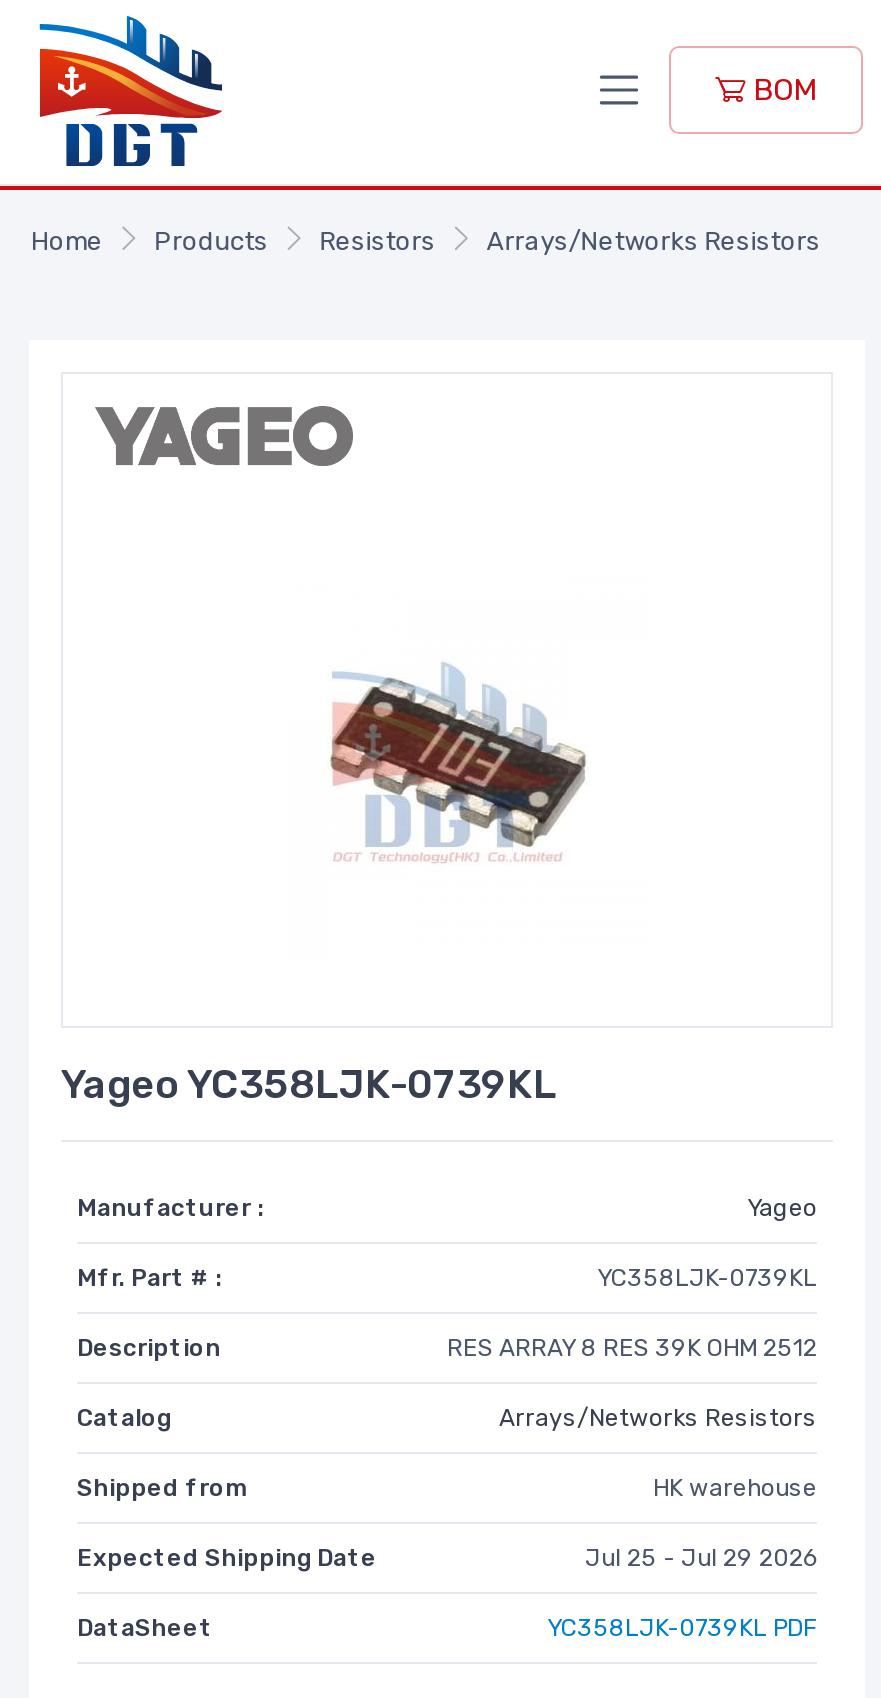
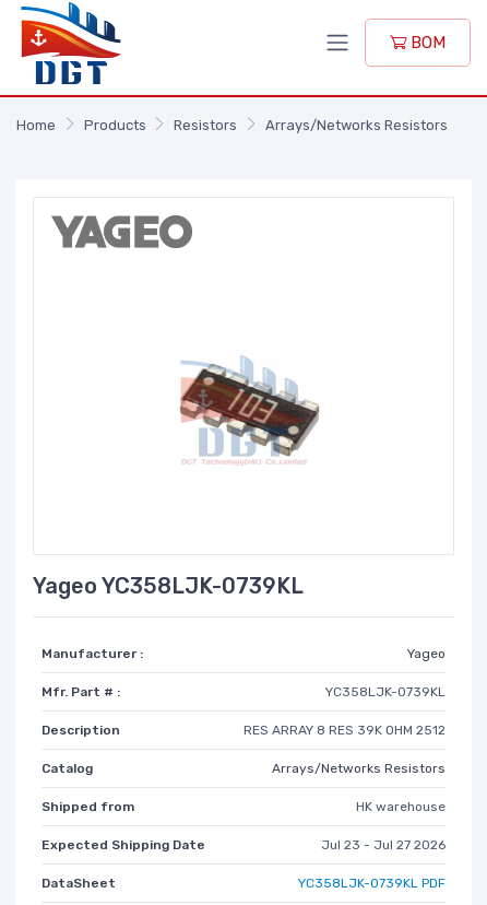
- Jul 25 - Jul 29 2026
+ Jul 23 - Jul 27 2026
